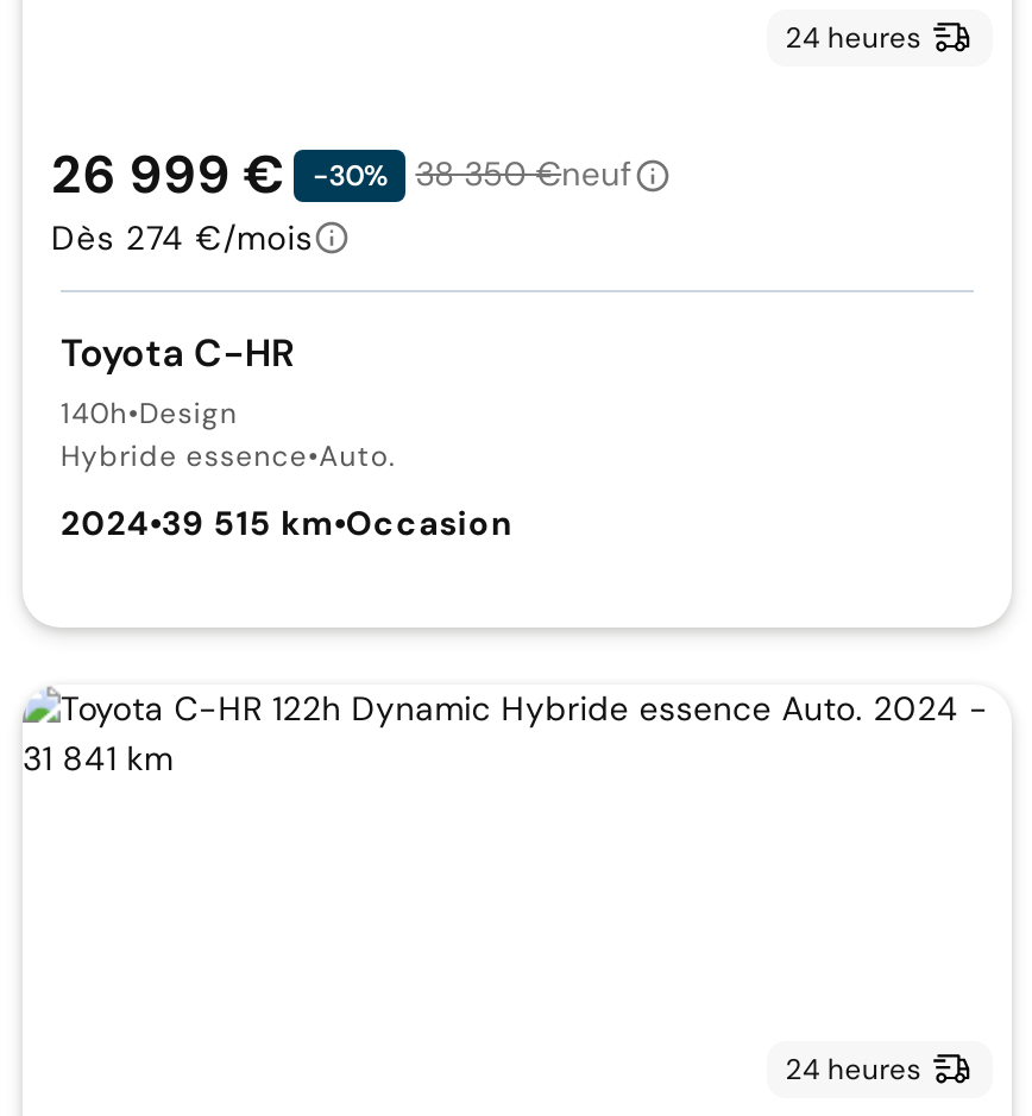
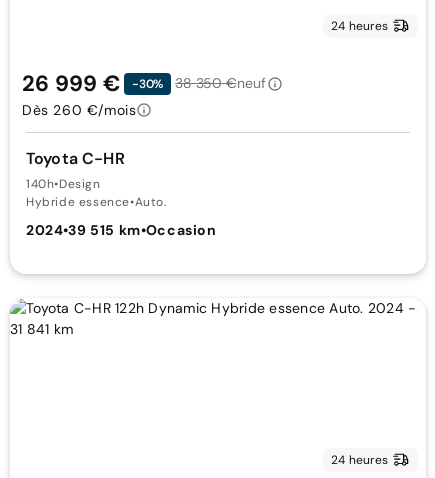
- Dès 274 €/mois
+ Dès 260 €/mois
